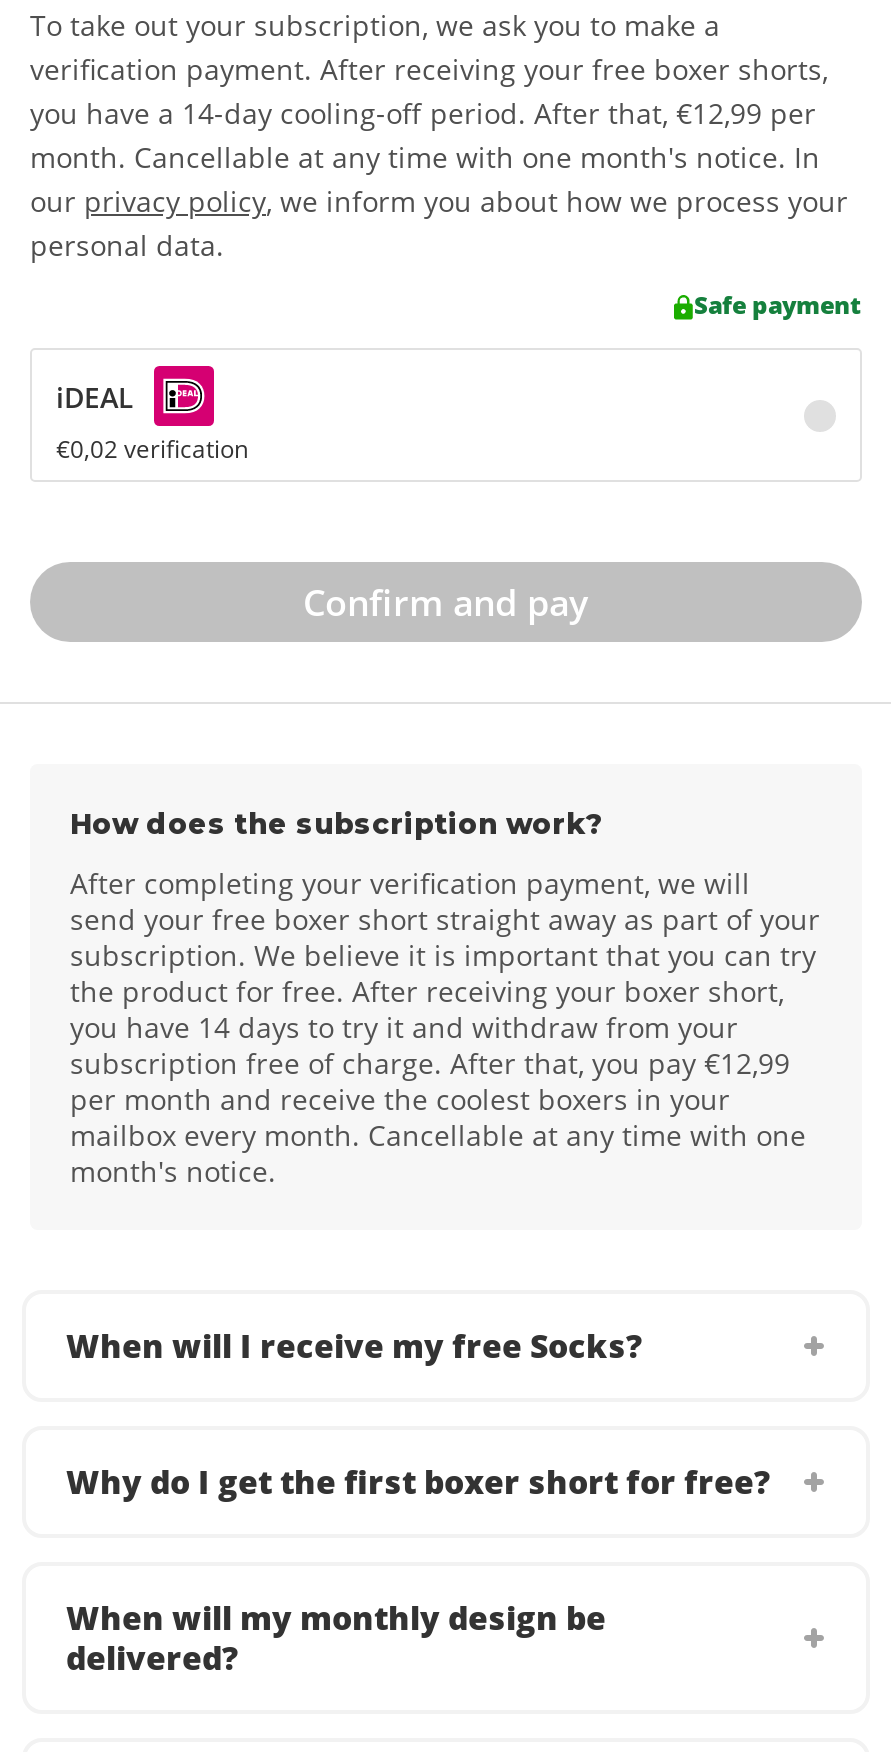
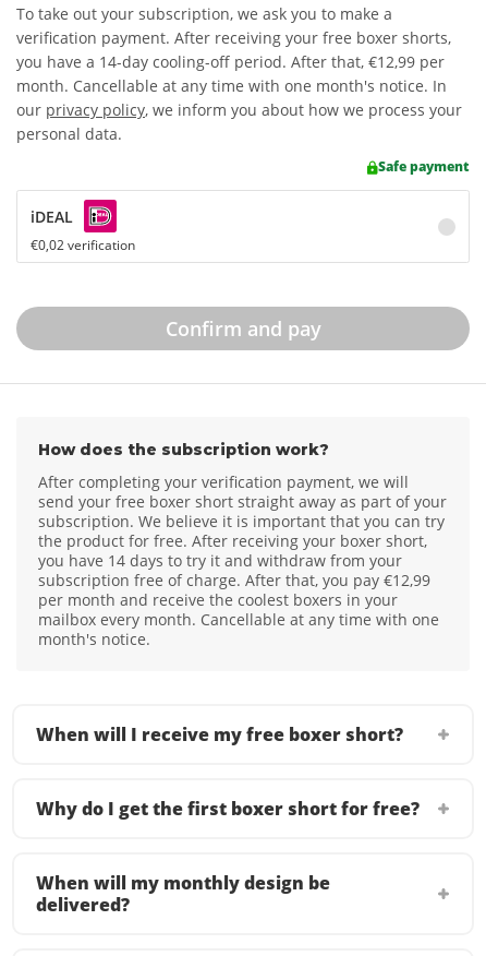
- When will I receive my free Socks?
+ When will I receive my free boxer short?
